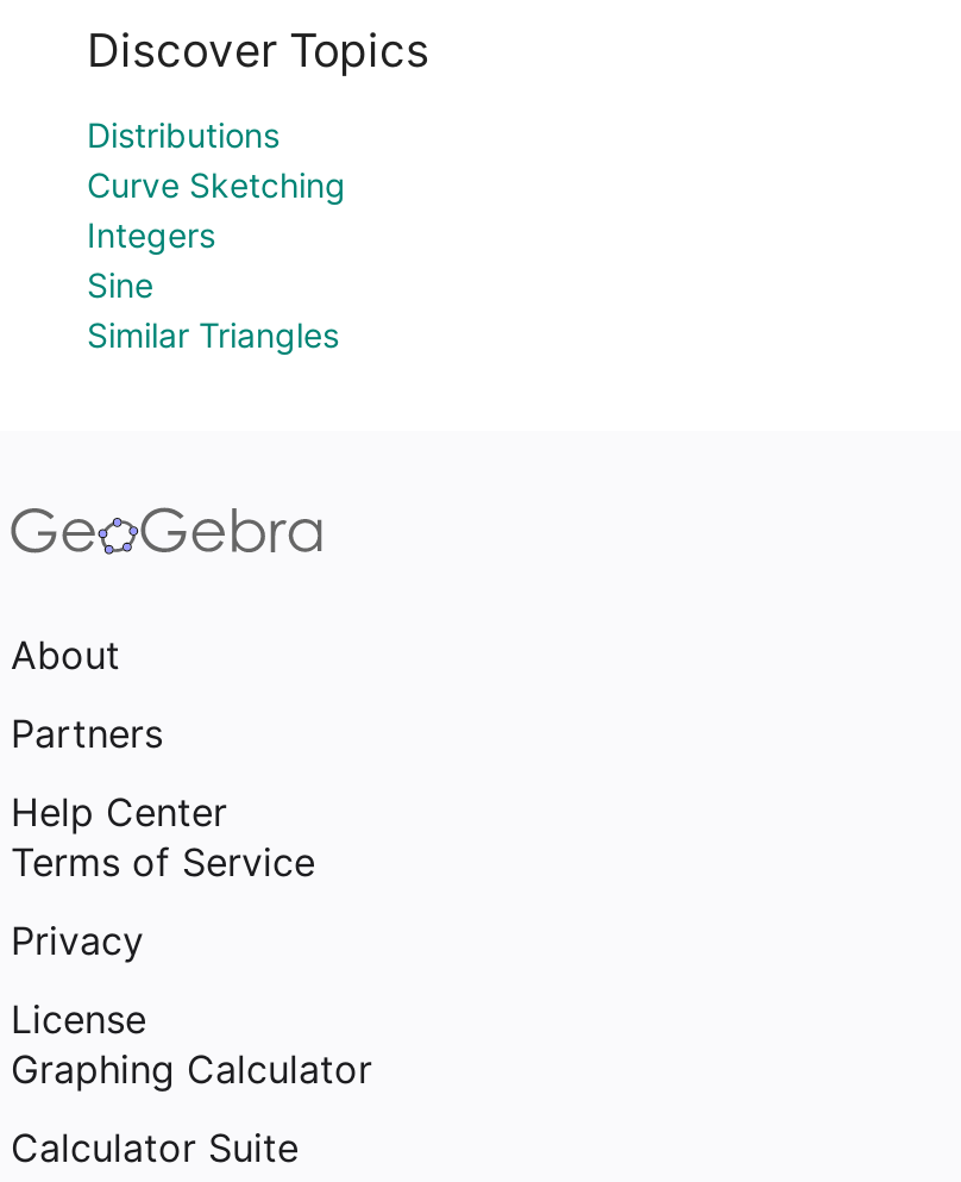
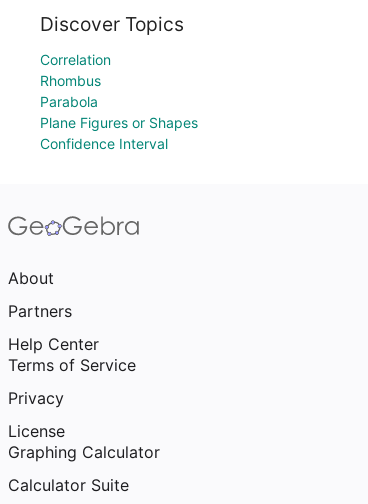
- Distributions
- Curve Sketching
- Integers
- Sine
- Similar Triangles
+ Correlation
+ Rhombus
+ Parabola
+ Plane Figures or Shapes
+ Confidence Interval
